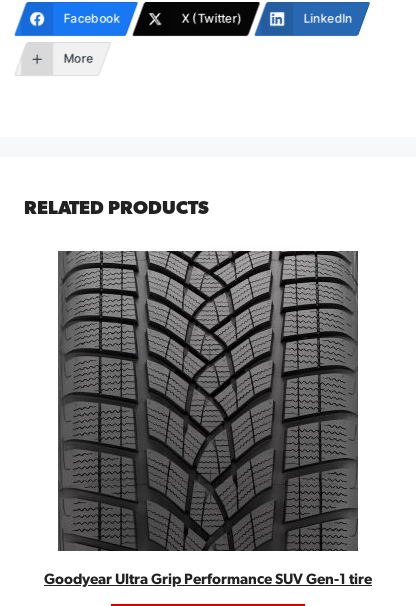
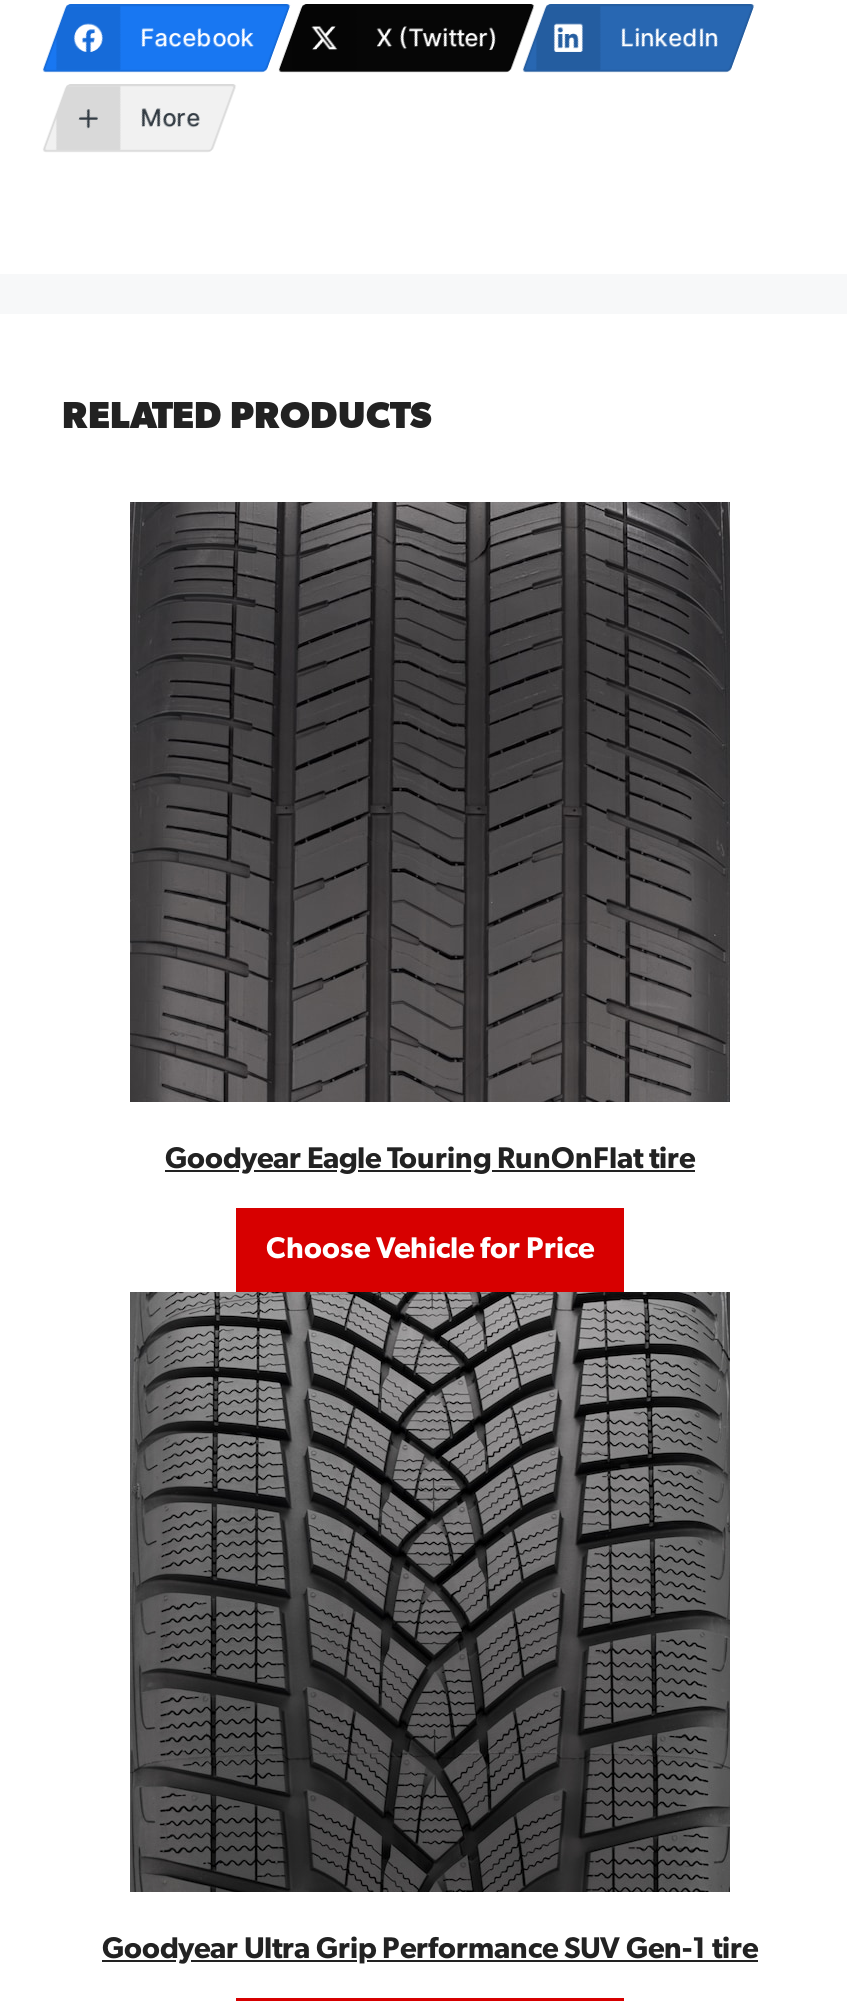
+ [image]
+ Goodyear Eagle Touring RunOnFlat tire
+ Choose Vehicle for Price
